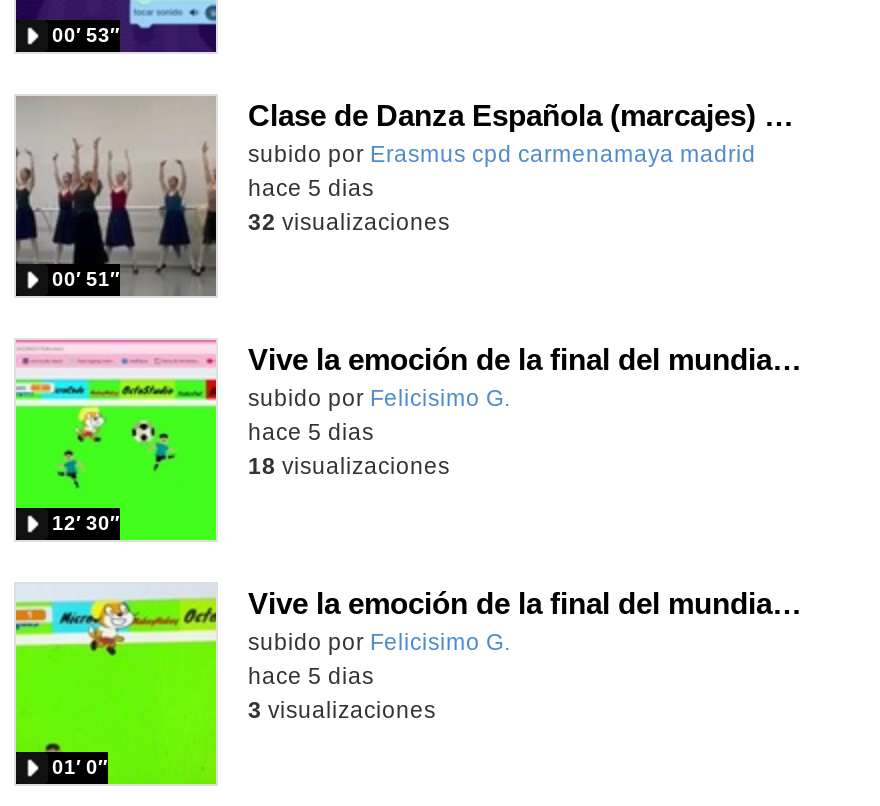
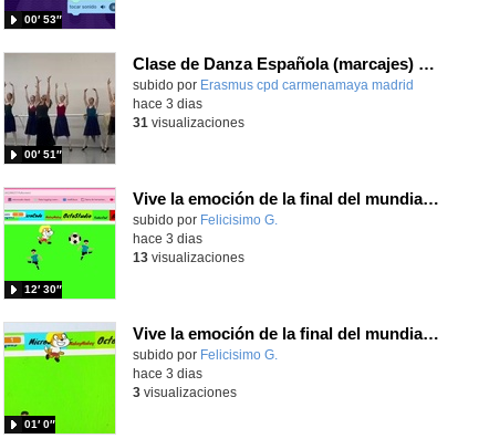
- hace 5 dias
+ hace 3 dias

- 32 visualizaciones
+ 31 visualizaciones

- hace 5 dias
+ hace 3 dias

- 18 visualizaciones
+ 13 visualizaciones

- hace 5 dias
+ hace 3 dias
